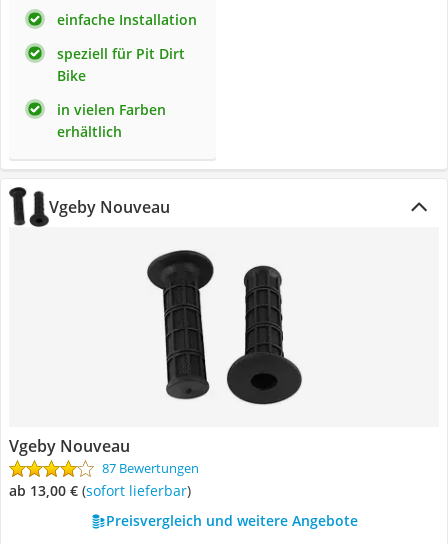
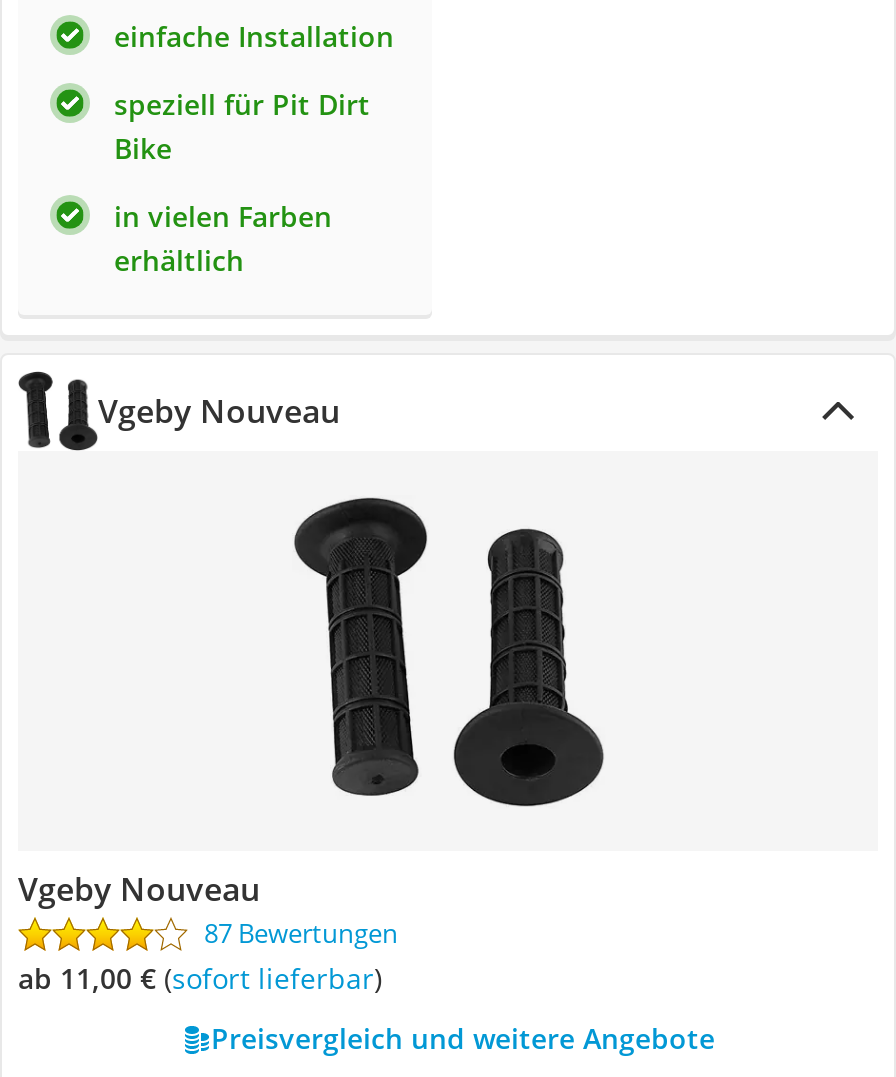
- ab 13,00 €( Sofort lieferbar)
+ ab 11,00 €( Sofort lieferbar)
